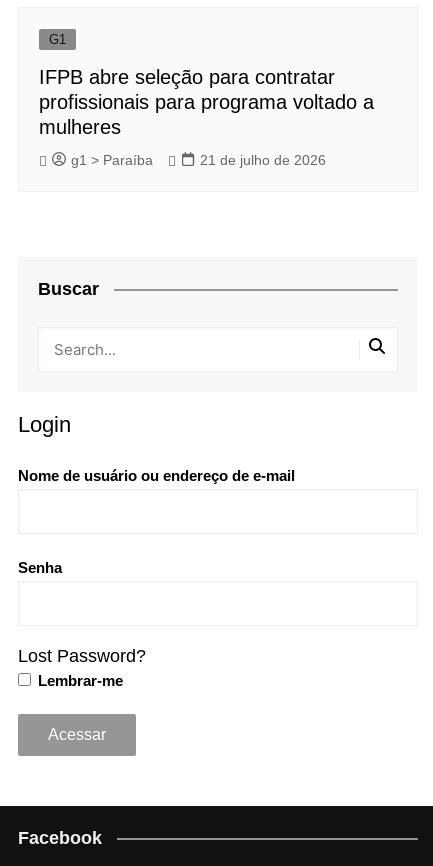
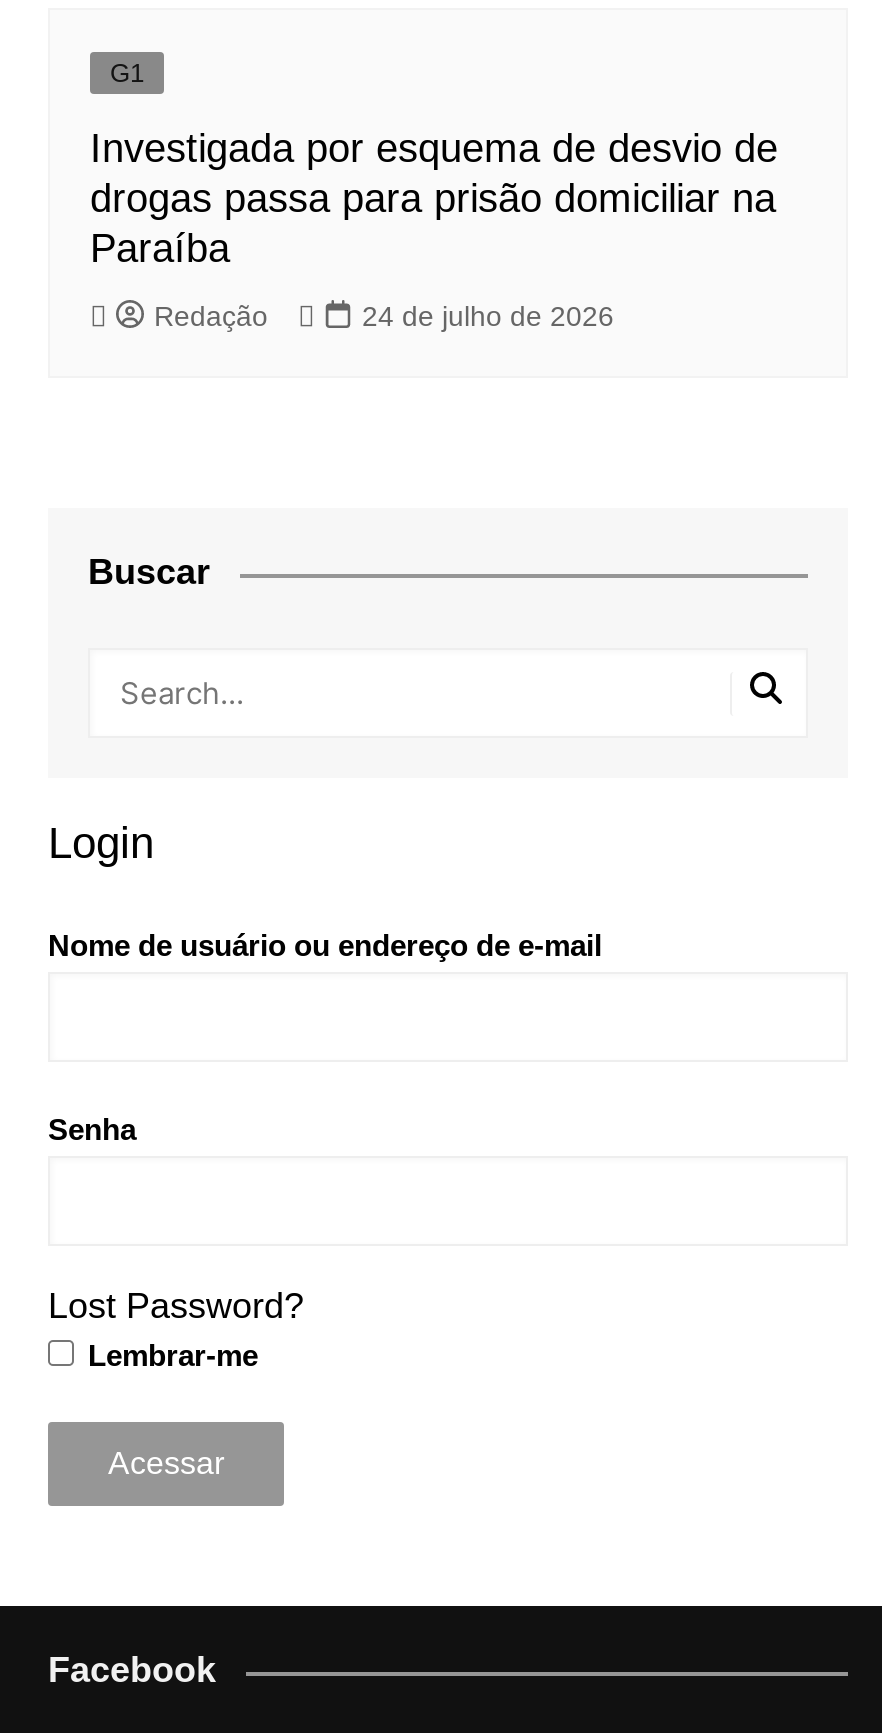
- IFPB abre seleção para contratar
- profissionais para programa voltado a
- mulheres
+ Investigada por esquema de desvio de
+ drogas passa para prisão domiciliar na
+ Paraíba

- g1 > Paraíba
- 21 de julho de 2026
+ Redação
+ 24 de julho de 2026
